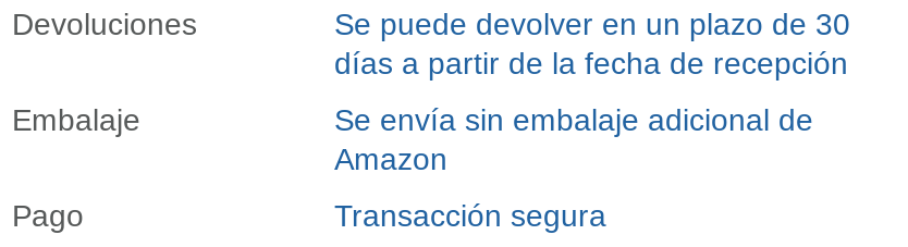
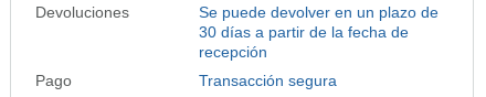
- Se puede devolver en un plazo de 30
- días a partir de la fecha de recepción
- Embalaje
- Se envía sin embalaje adicional de
- Amazon
+ Se puede devolver en un plazo de
+ 30 días a partir de la fecha de
+ recepción
